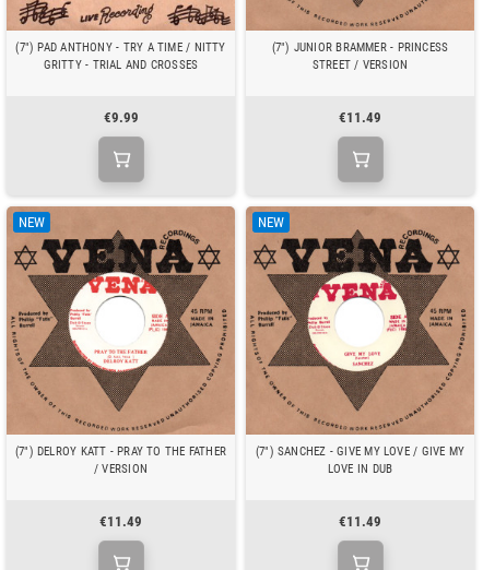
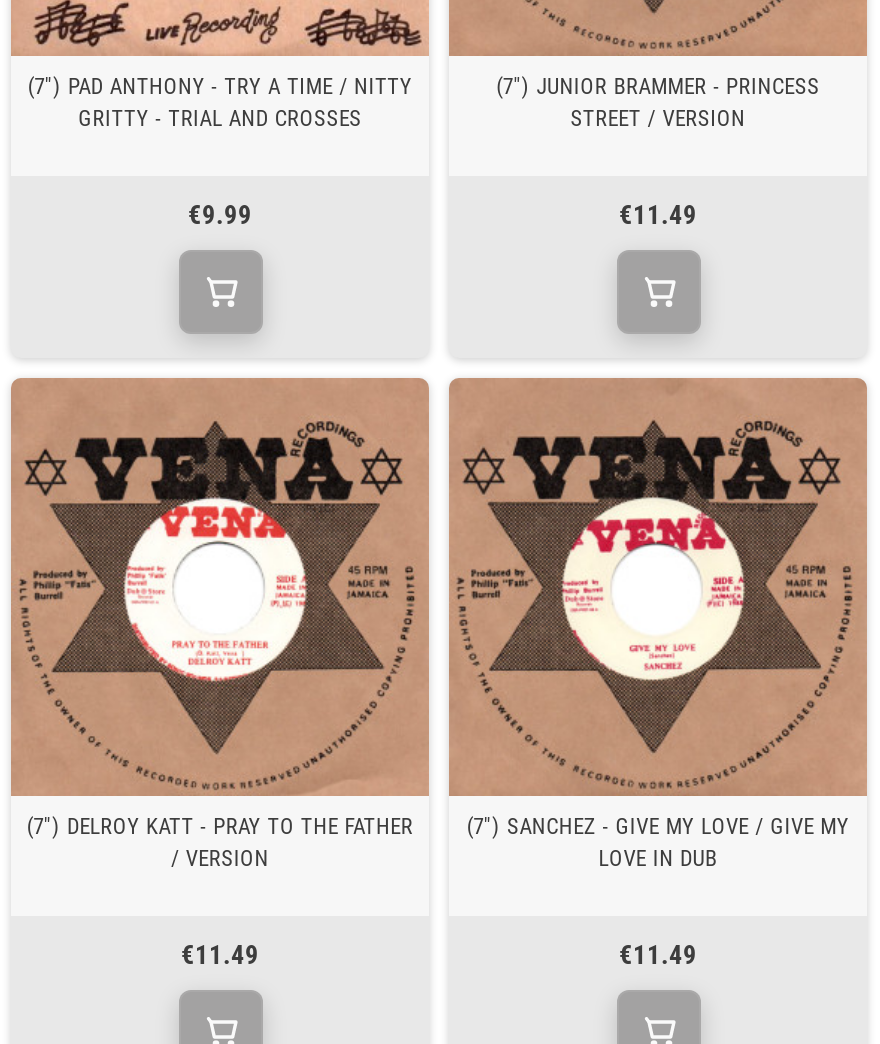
- NEW

- NEW
